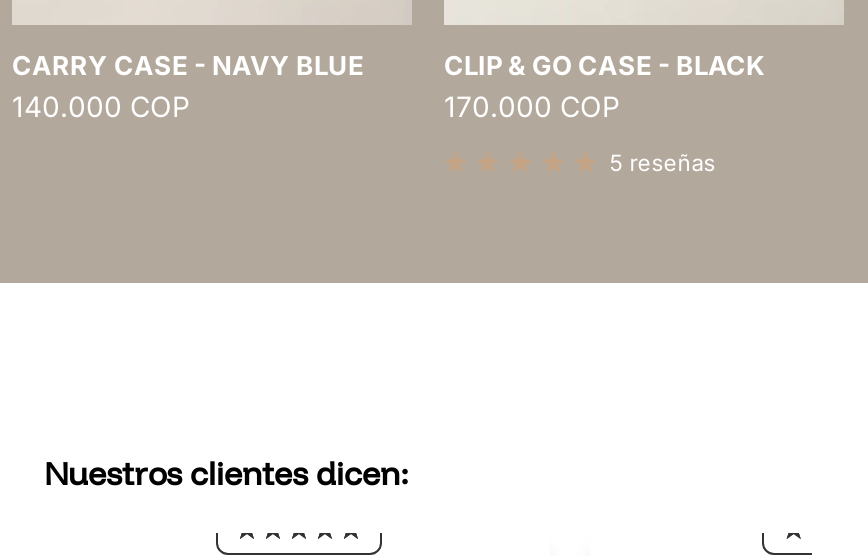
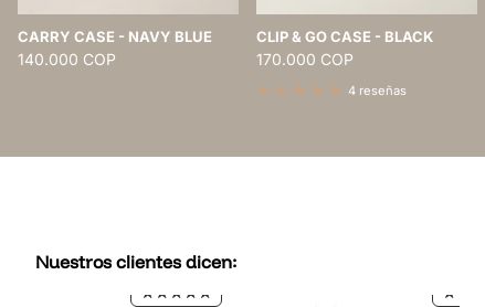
- 5 reseñas
+ 4 reseñas
